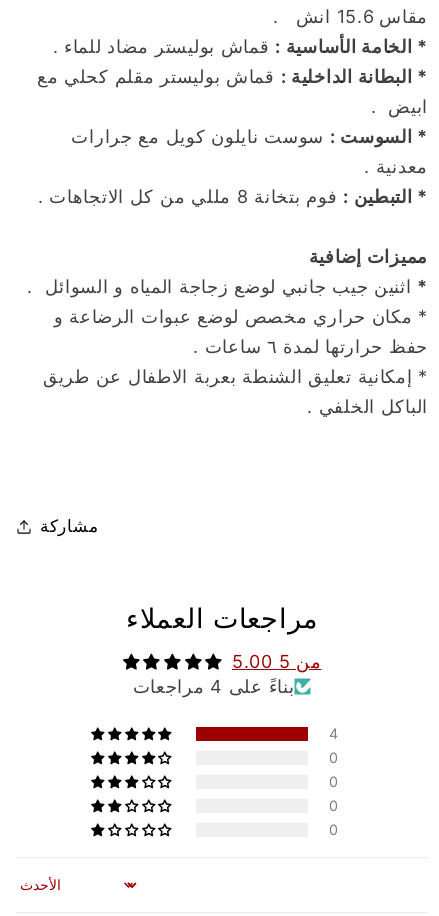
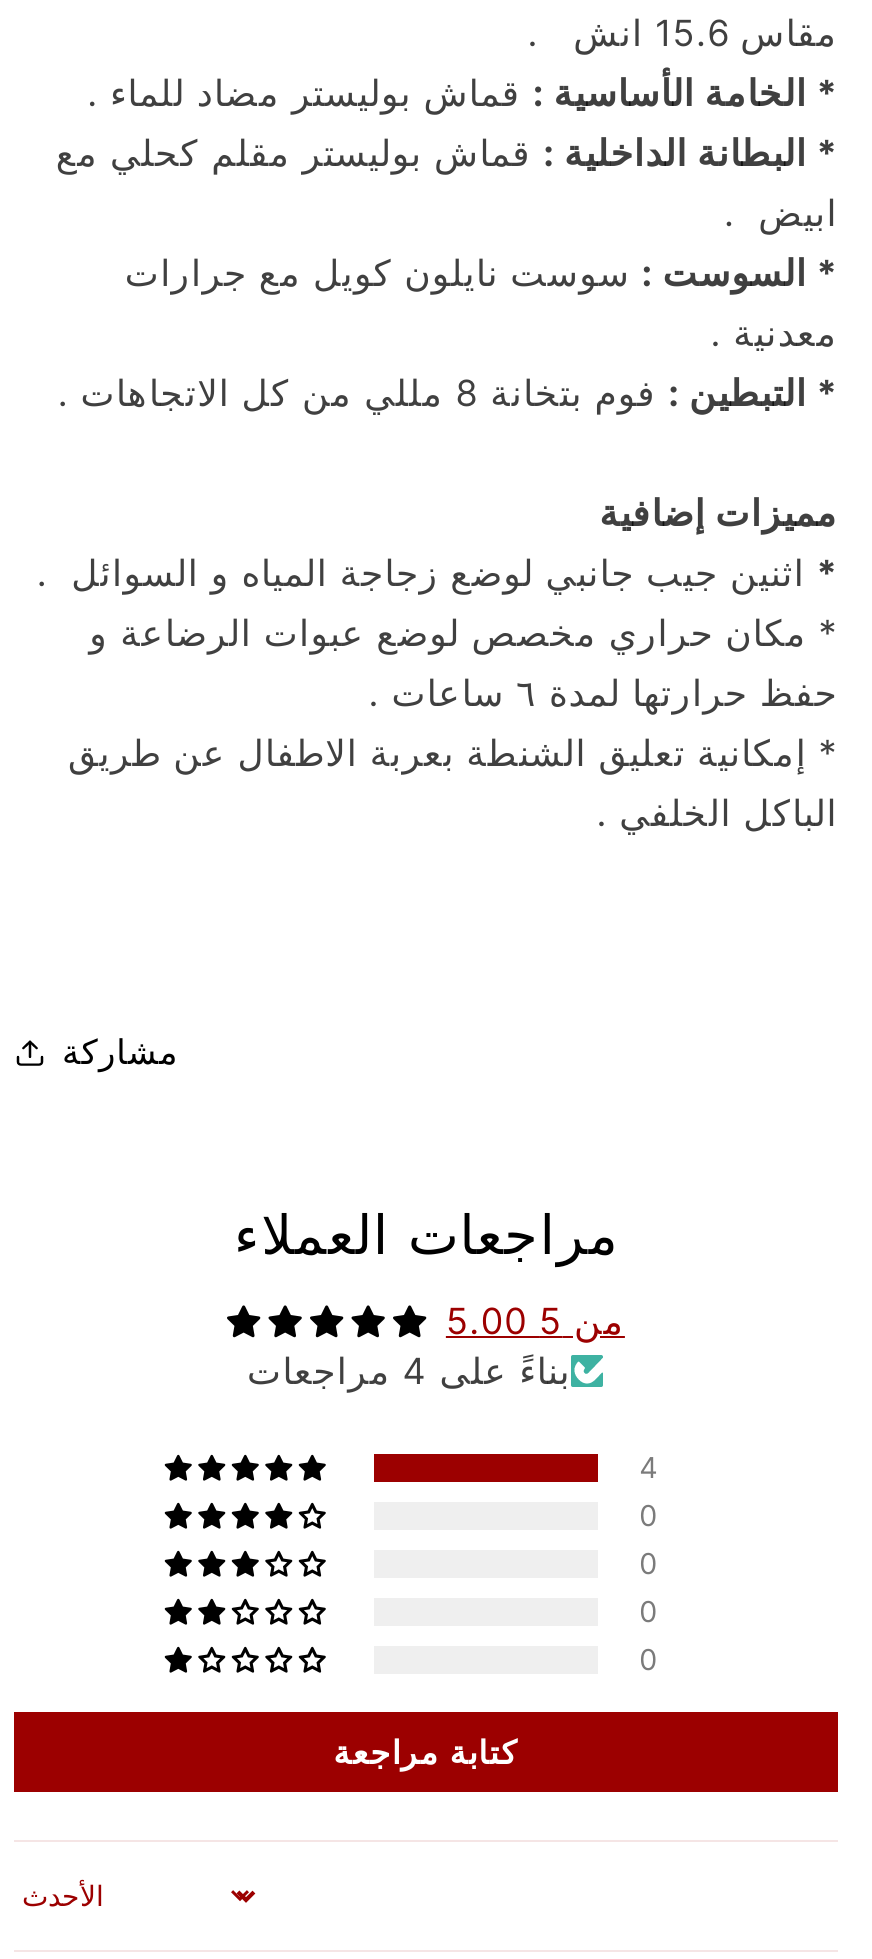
+ كتابة مراجعة
